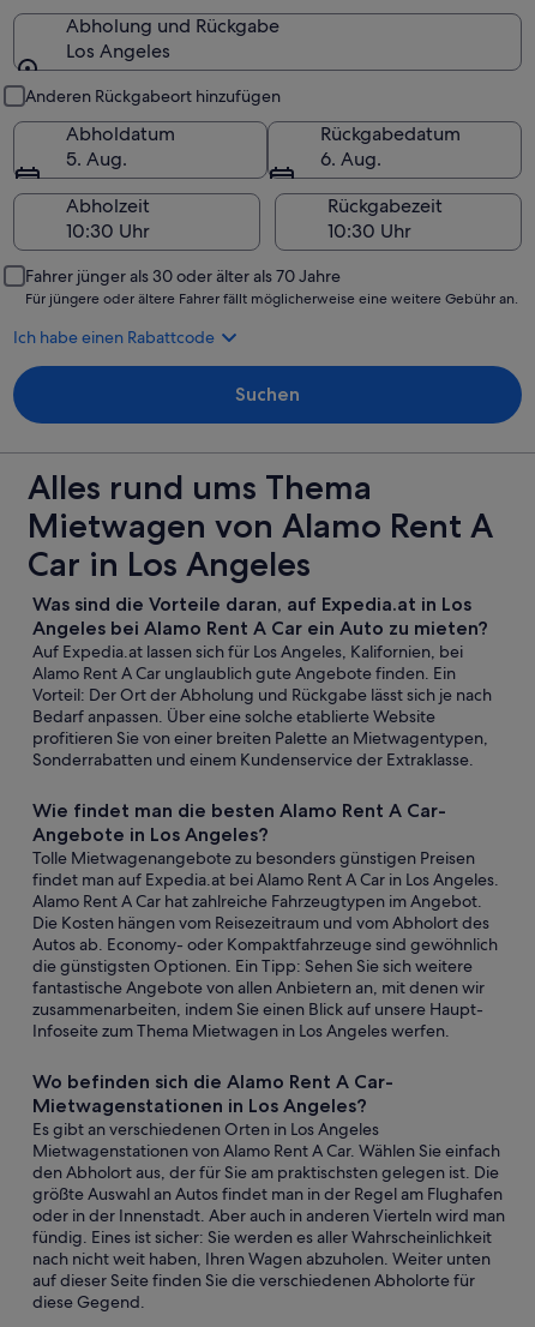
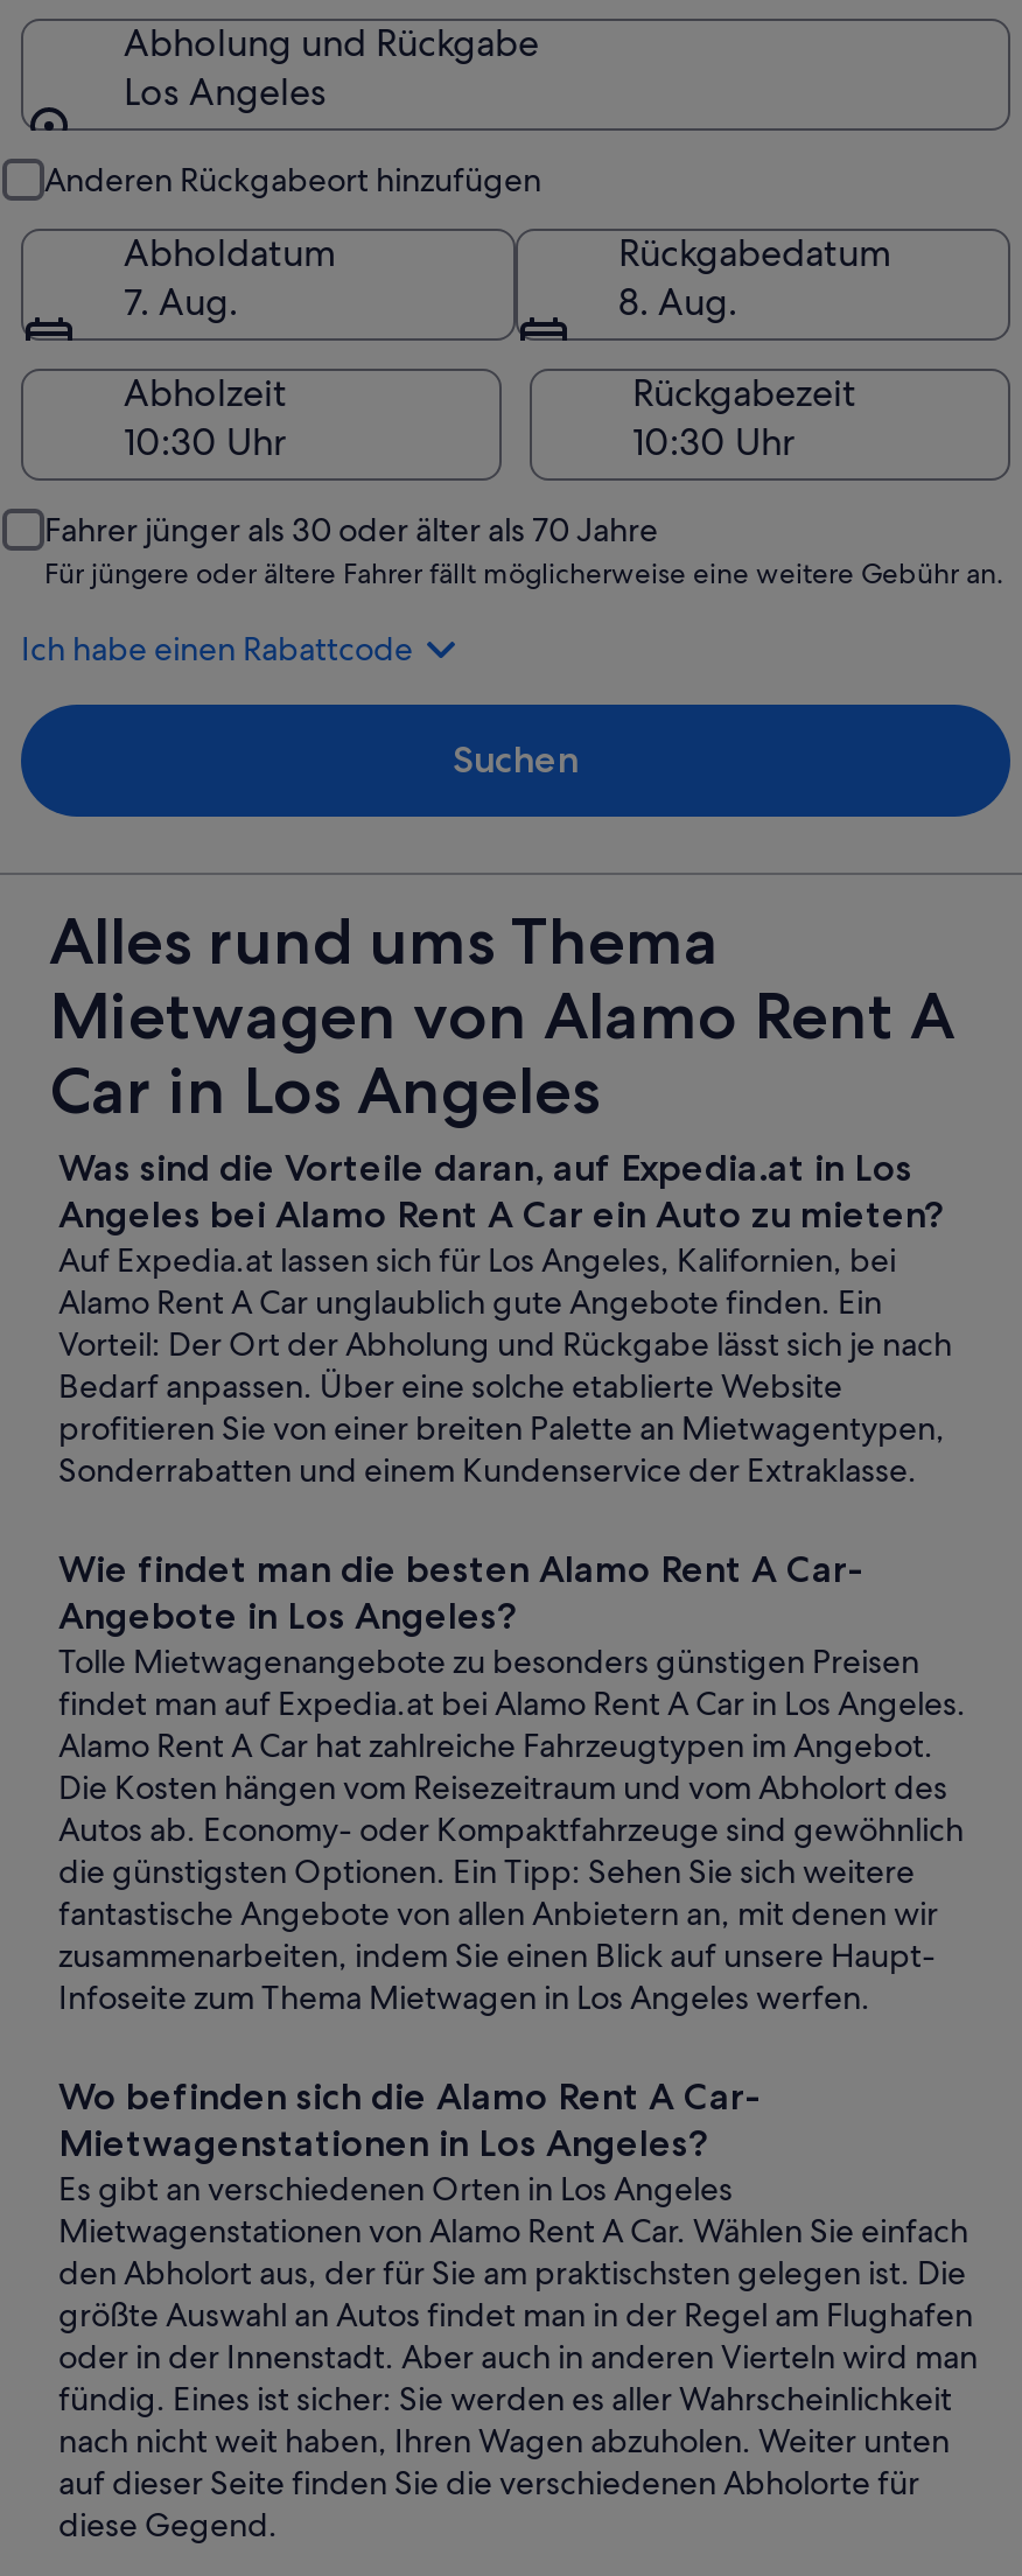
- 5. Aug.
+ 7. Aug.

- 6. Aug.
+ 8. Aug.
